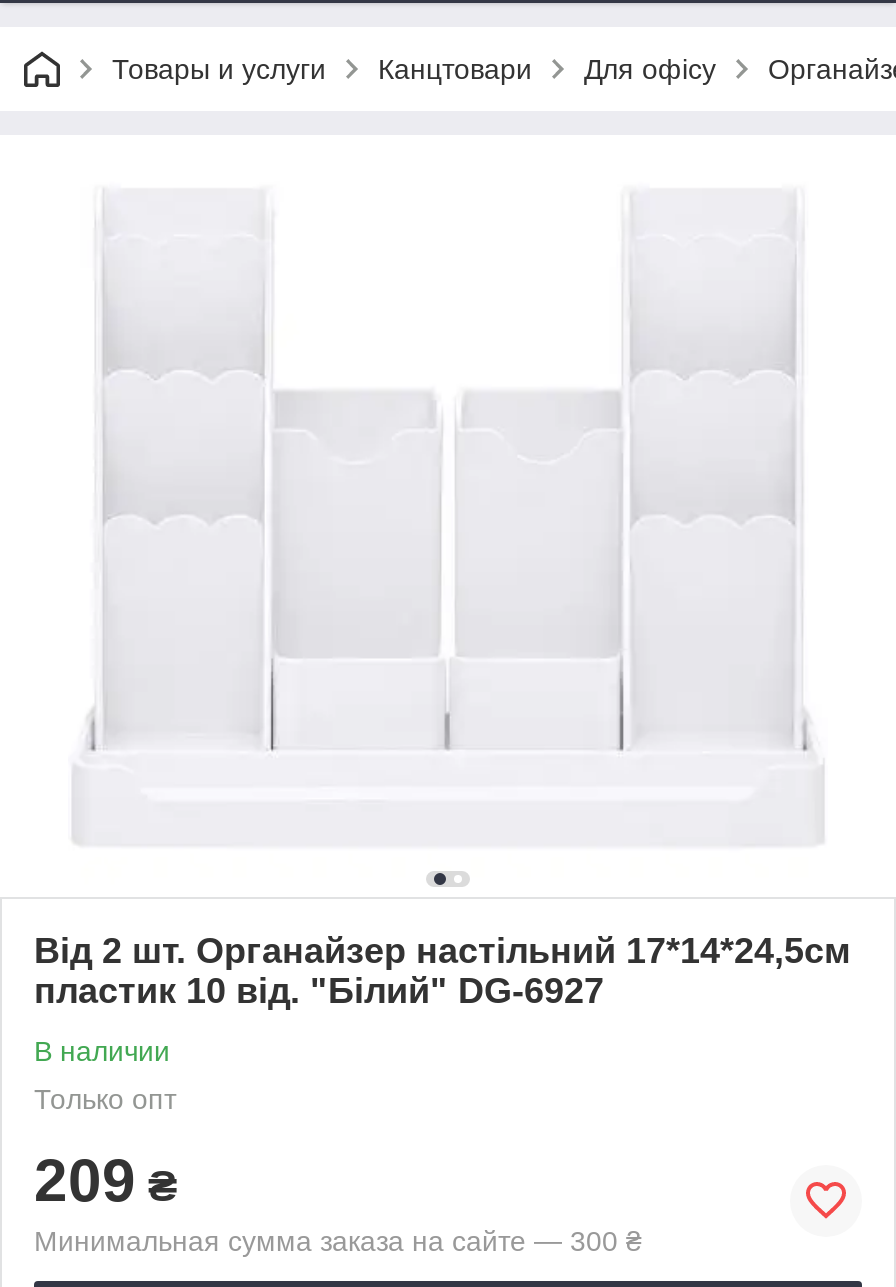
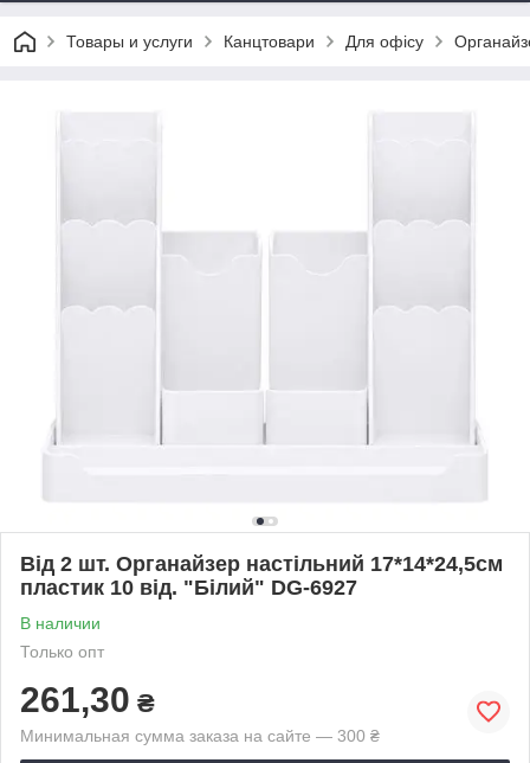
- 209 ₴
+ 261,30 ₴
